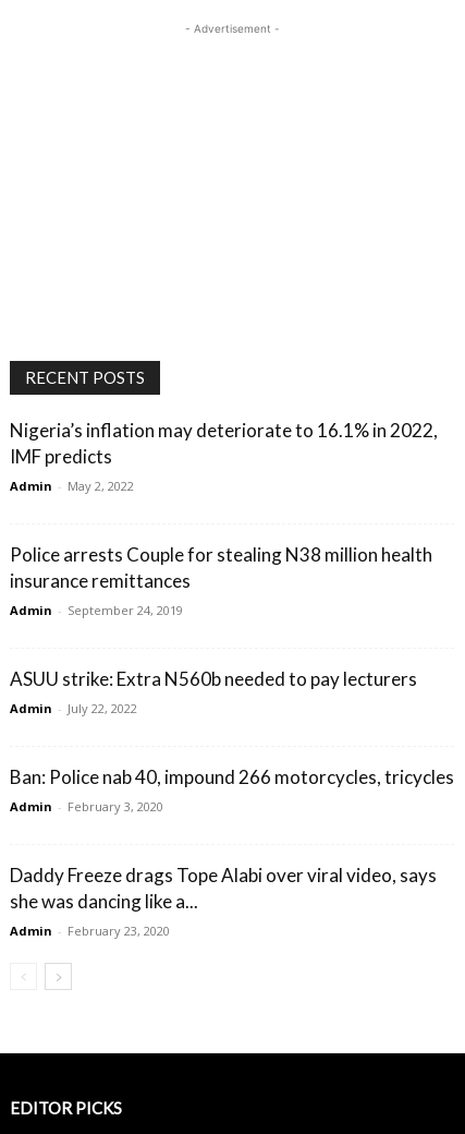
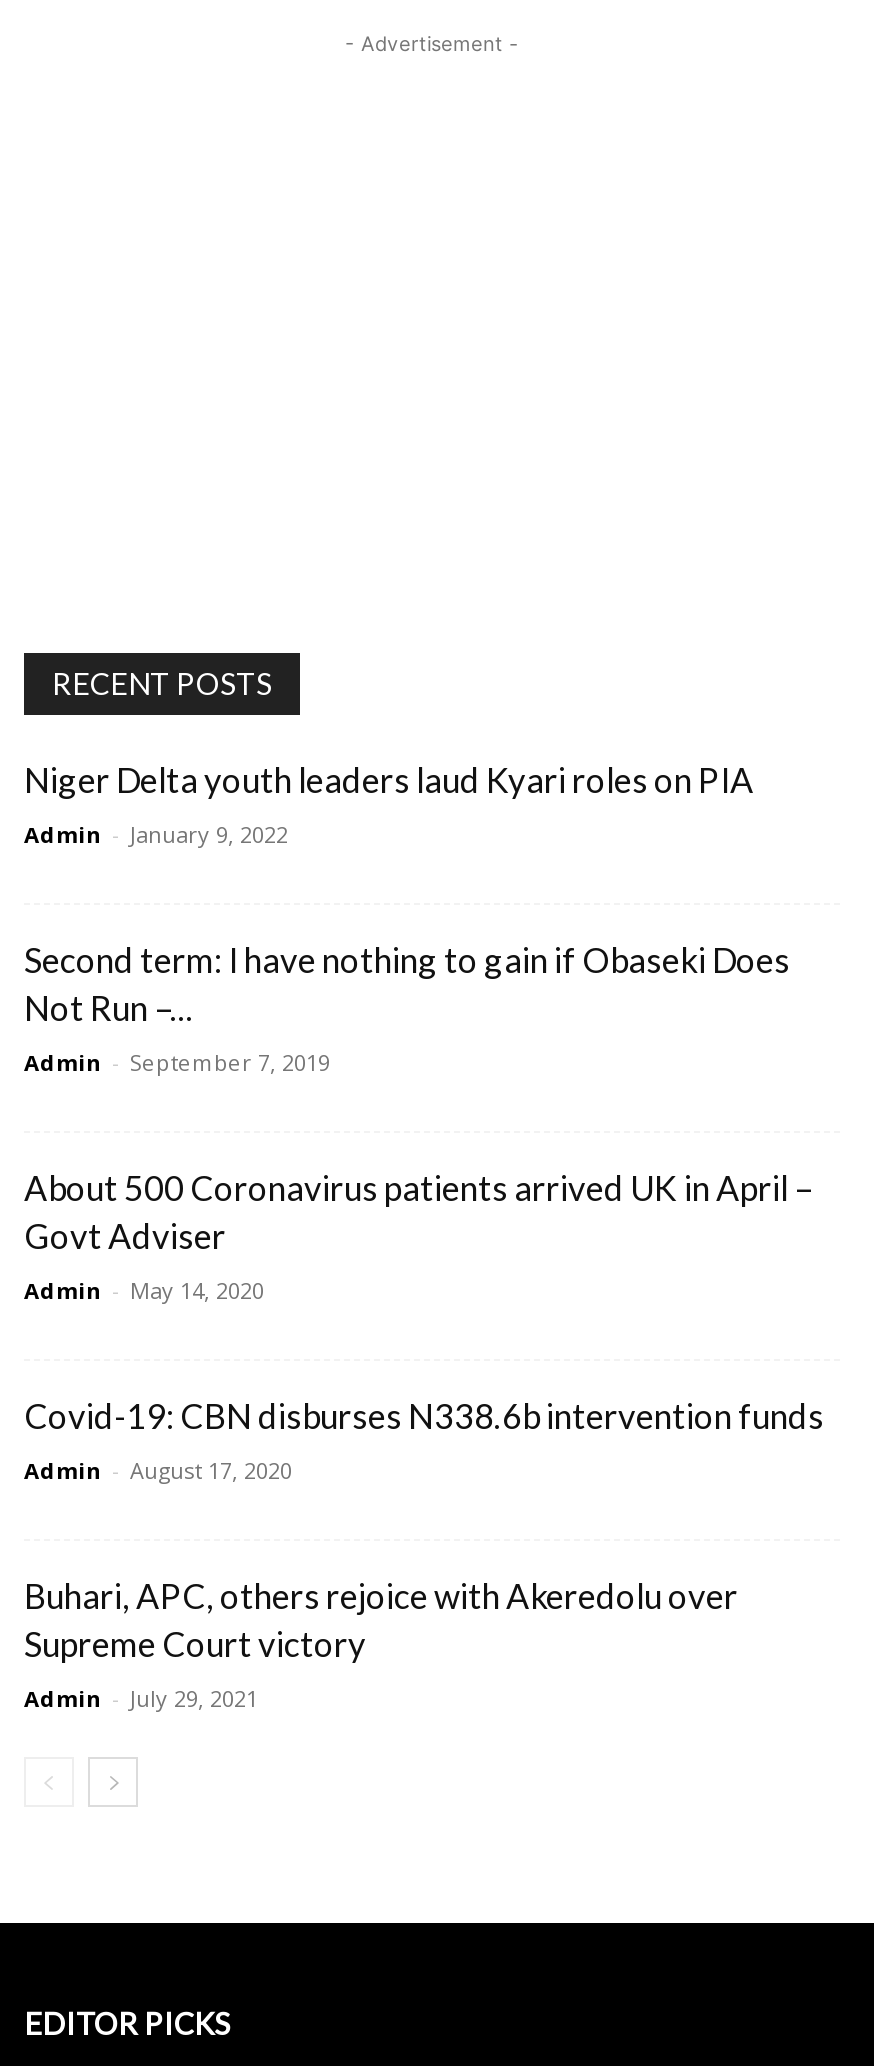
- Nigeria’s inflation may deteriorate to 16.1% in 2022,
- IMF predicts
- Admin - May 2, 2022
+ Niger Delta youth leaders laud Kyari roles on PIA
+ Admin - January 9, 2022

- Police arrests Couple for stealing N38 million health
- insurance remittances
- Admin - September 24, 2019
+ Second term: I have nothing to gain if Obaseki Does
+ Not Run –...
+ Admin - September 7, 2019

- ASUU strike: Extra N560b needed to pay lecturers
- Admin - July 22, 2022
+ About 500 Coronavirus patients arrived UK in April –
+ Govt Adviser
+ Admin - May 14, 2020

- Ban: Police nab 40, impound 266 motorcycles, tricycles
- Admin - February 3, 2020
+ Covid-19: CBN disburses N338.6b intervention funds
+ Admin - August 17, 2020

- Daddy Freeze drags Tope Alabi over viral video, says
- she was dancing like a...
- Admin - February 23, 2020
+ Buhari, APC, others rejoice with Akeredolu over
+ Supreme Court victory
+ Admin - July 29, 2021
